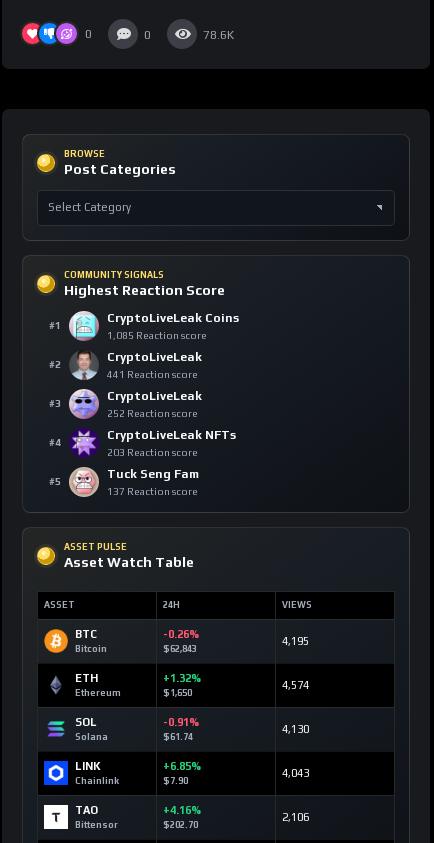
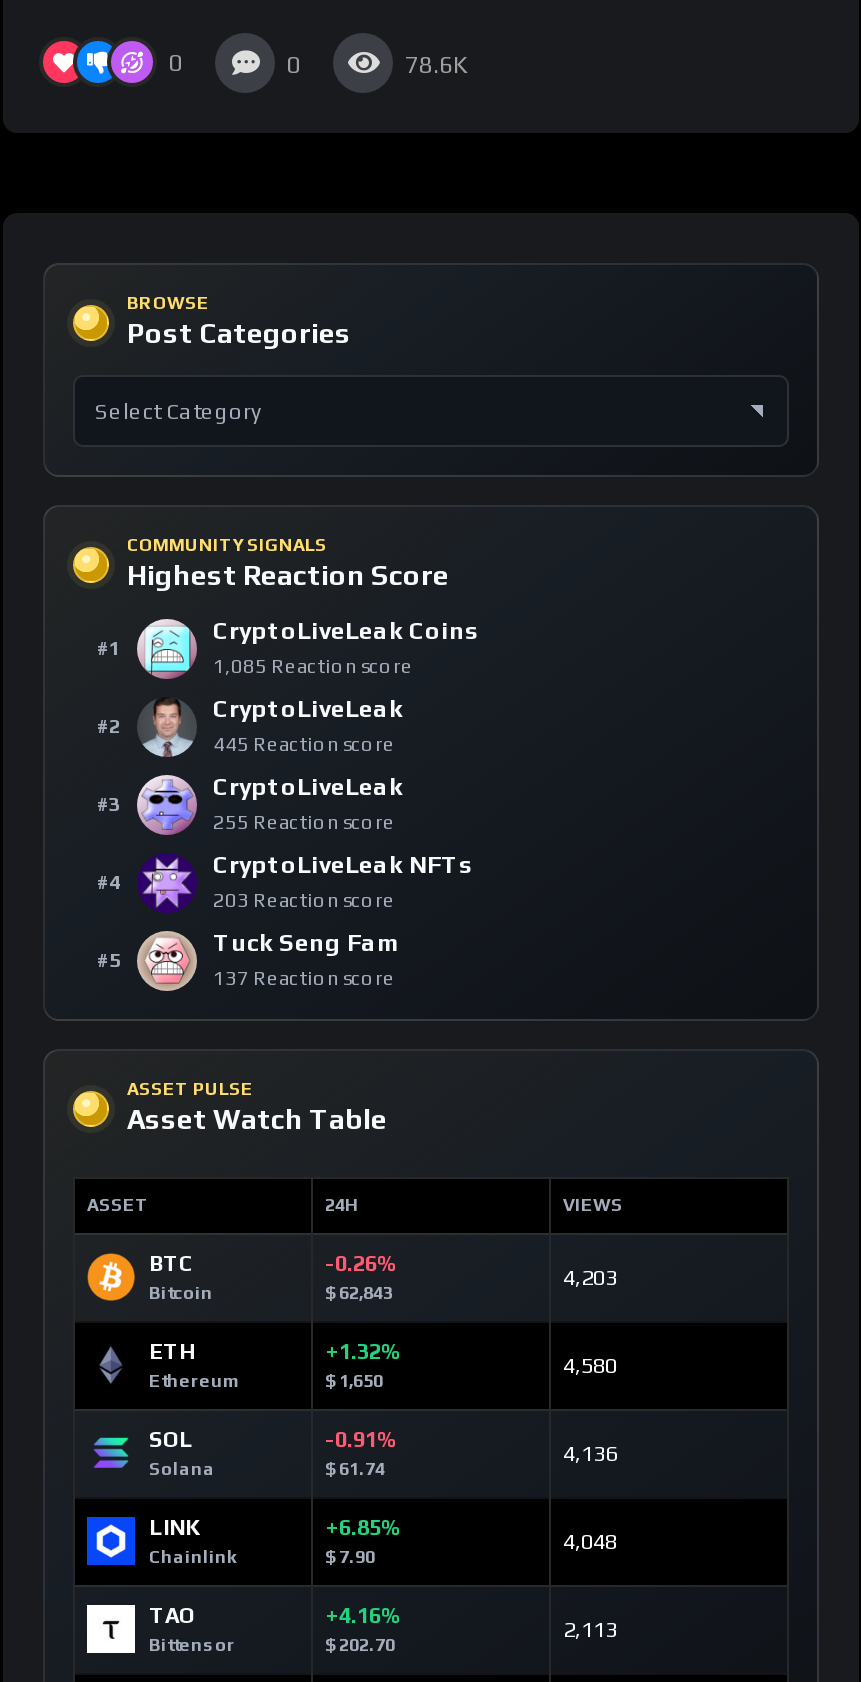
- 441 Reaction score
+ 445 Reaction score

- 252 Reaction score
+ 255 Reaction score

- 4,195
+ 4,203

- 4,574
+ 4,580

- 4,130
+ 4,136

- 4,043
+ 4,048

- 2,106
+ 2,113
